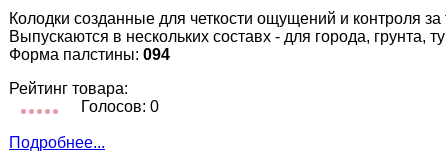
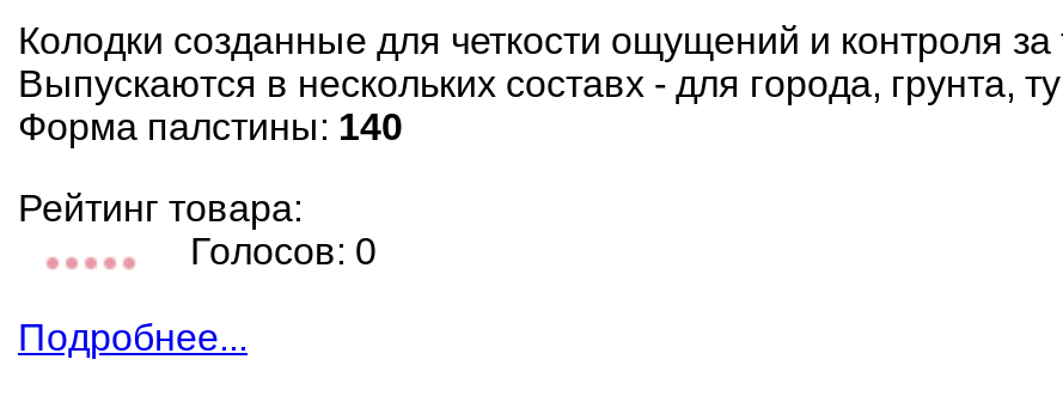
- Форма палстины: 094
+ Форма палстины: 140
